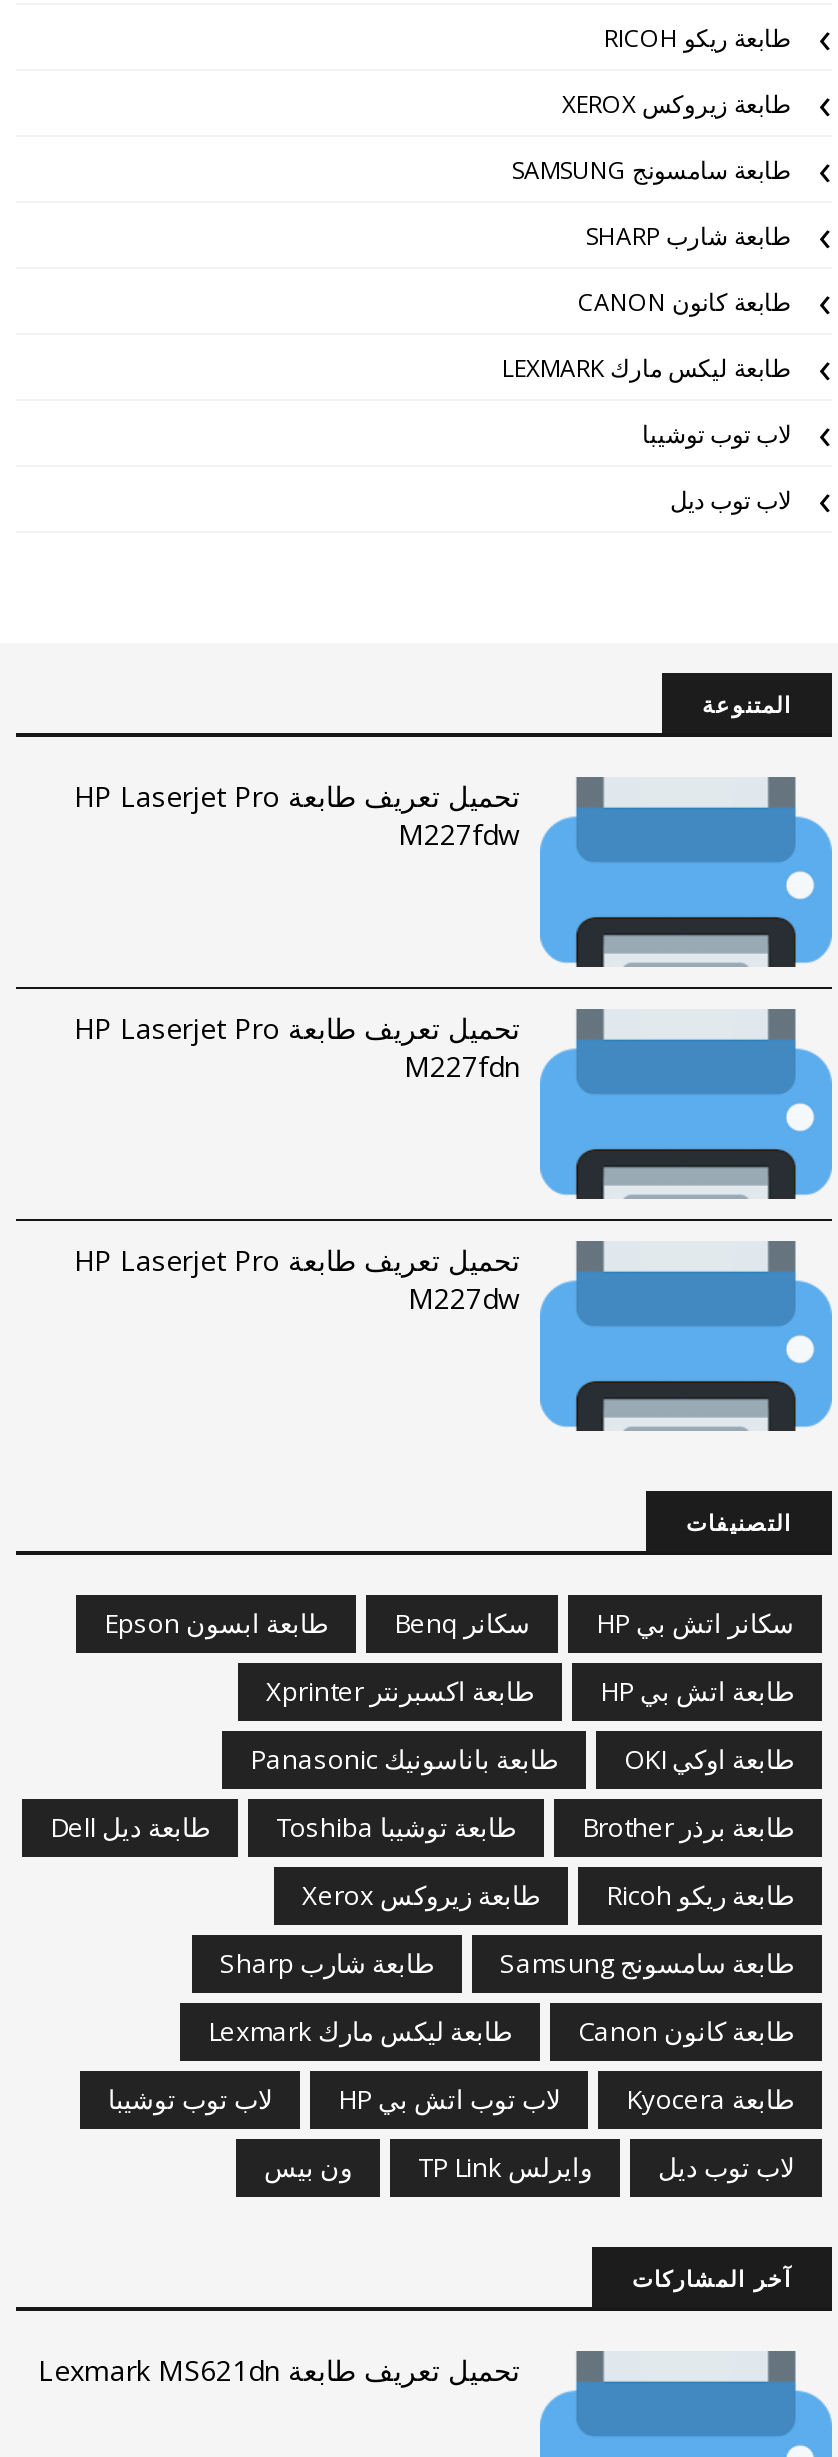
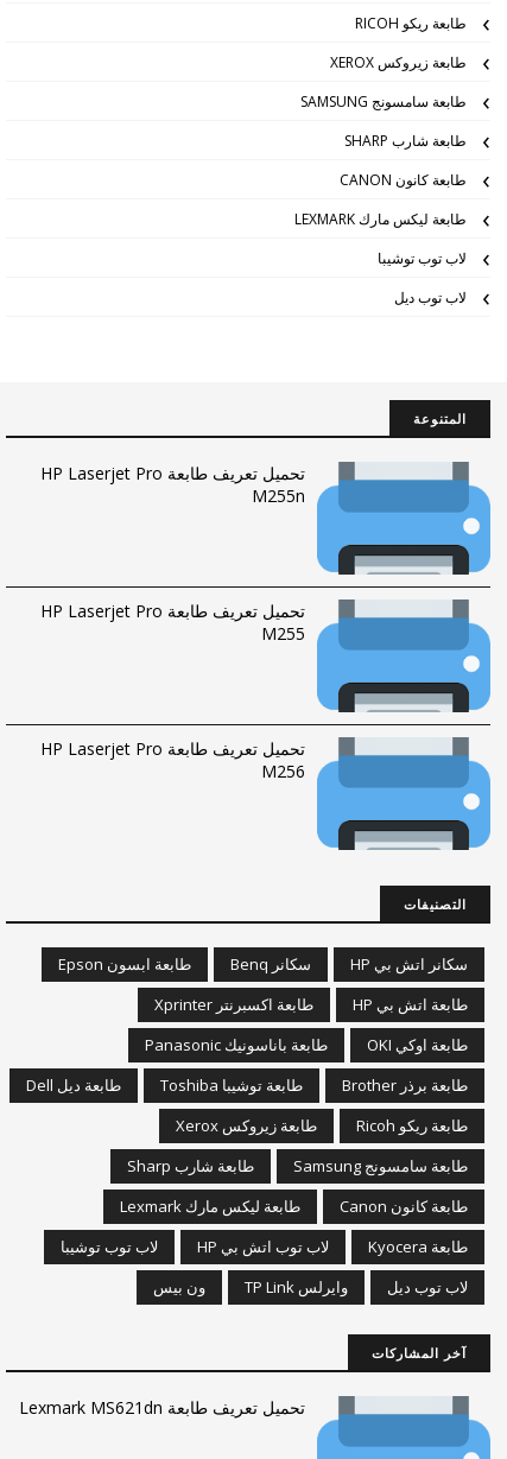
- M227fdw
+ M255n

- M227fdn
+ M255

- M227dw
+ M256
